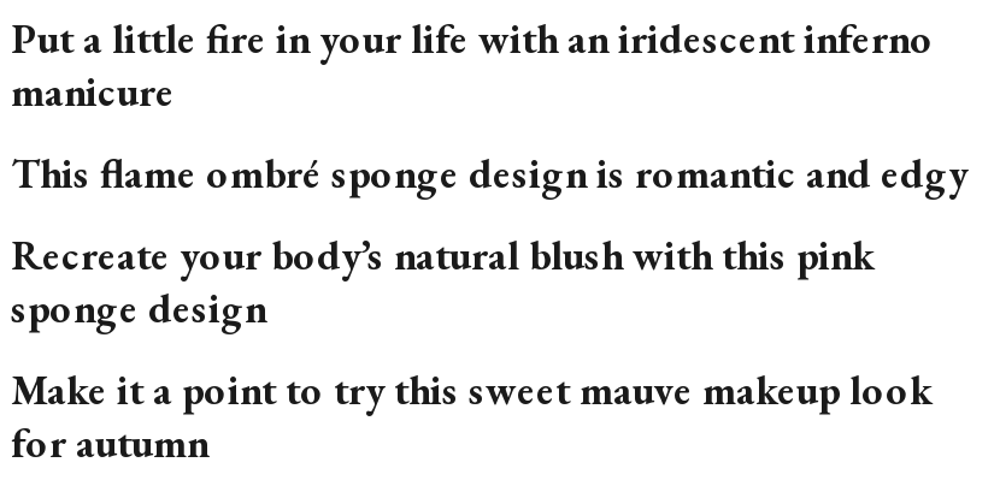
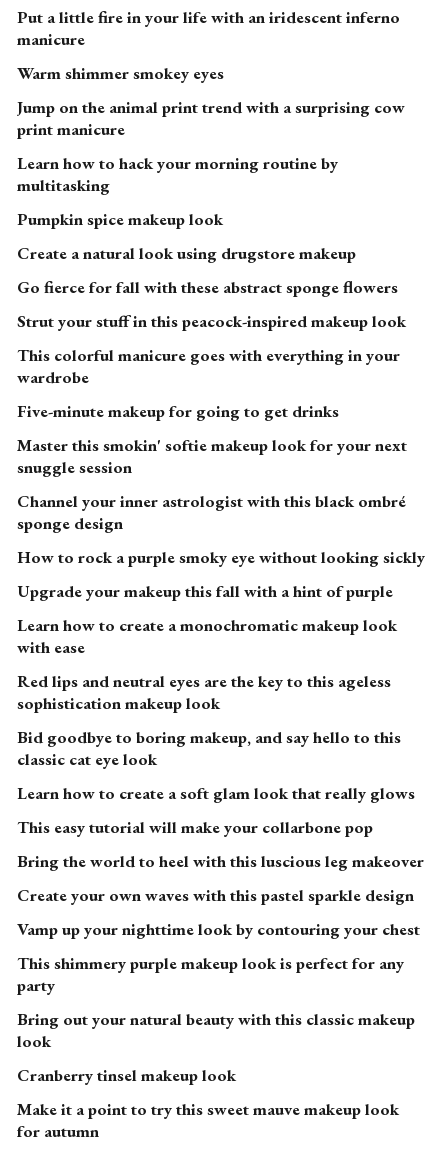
- This flame ombré sponge design is romantic and edgy
- Recreate your body’s natural blush with this pink
+ Warm shimmer smokey eyes
+ Jump on the animal print trend with a surprising cow
+ print manicure
+ Learn how to hack your morning routine by
+ multitasking
+ Pumpkin spice makeup look
+ Create a natural look using drugstore makeup
+ Go fierce for fall with these abstract sponge flowers
+ Strut your stuff in this peacock-inspired makeup look
+ This colorful manicure goes with everything in your
+ wardrobe
+ Five-minute makeup for going to get drinks
+ Master this smokin' softie makeup look for your next
+ snuggle session
+ Channel your inner astrologist with this black ombré

+ How to rock a purple smoky eye without looking sickly
+ Upgrade your makeup this fall with a hint of purple
+ Learn how to create a monochromatic makeup look
+ with ease
+ Red lips and neutral eyes are the key to this ageless
+ sophistication makeup look
+ Bid goodbye to boring makeup, and say hello to this
+ classic cat eye look
+ Learn how to create a soft glam look that really glows
+ This easy tutorial will make your collarbone pop
+ Bring the world to heel with this luscious leg makeover
+ Create your own waves with this pastel sparkle design
+ Vamp up your nighttime look by contouring your chest
+ This shimmery purple makeup look is perfect for any
+ party
+ Bring out your natural beauty with this classic makeup
+ look
+ Cranberry tinsel makeup look
